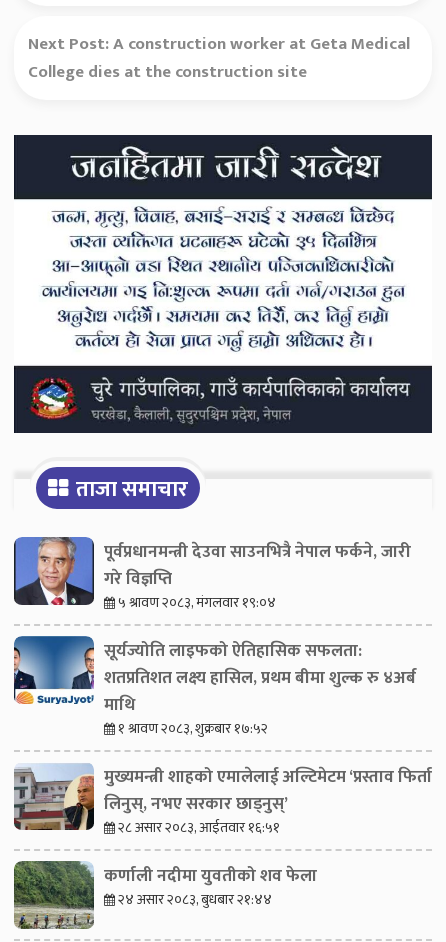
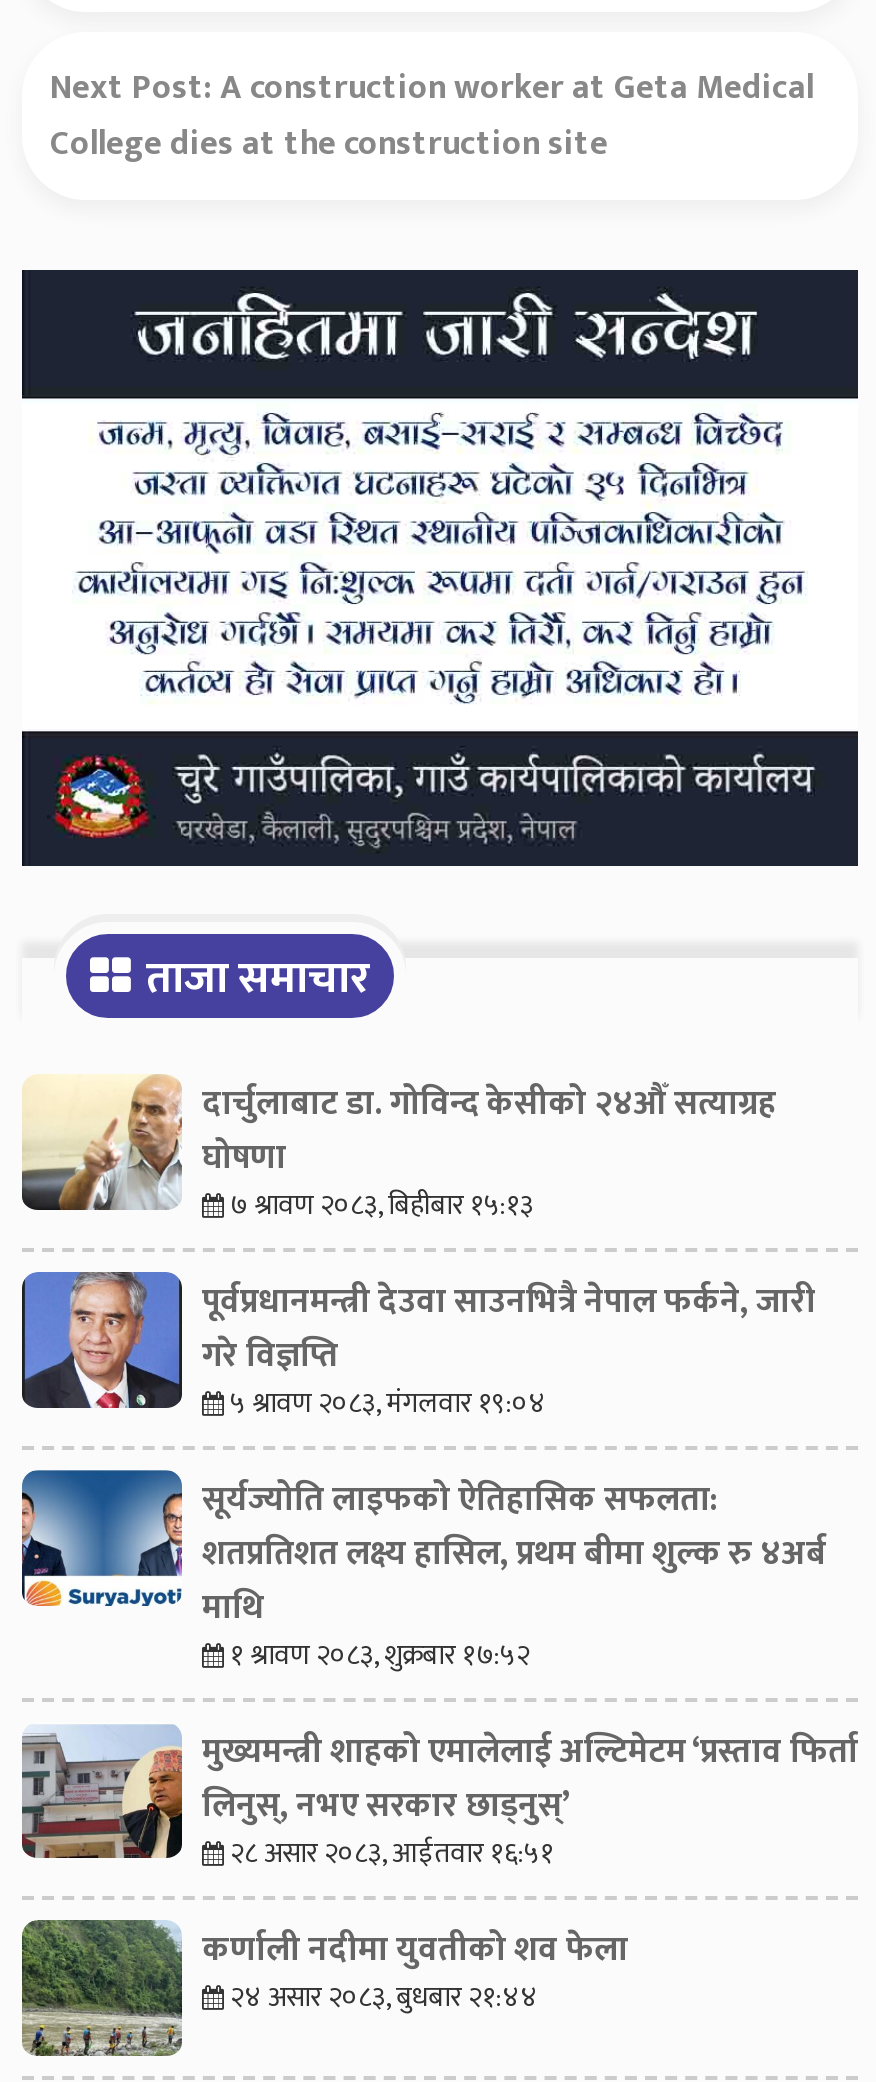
+ [image]
+ दार्चुलाबाट डा. गोविन्द केसीको २४औँ सत्याग्रह
+ घोषणा
+ ७ श्रावण २०८३, बिहीबार १५:१३
